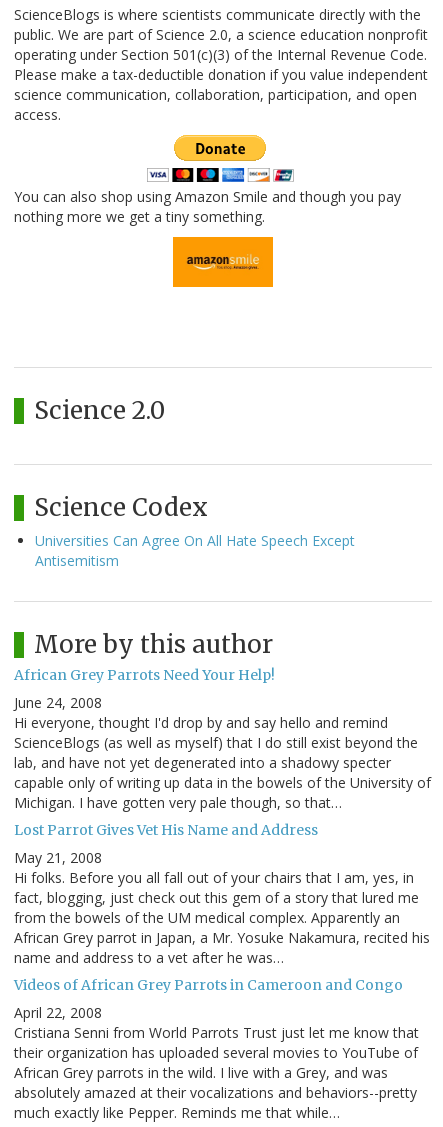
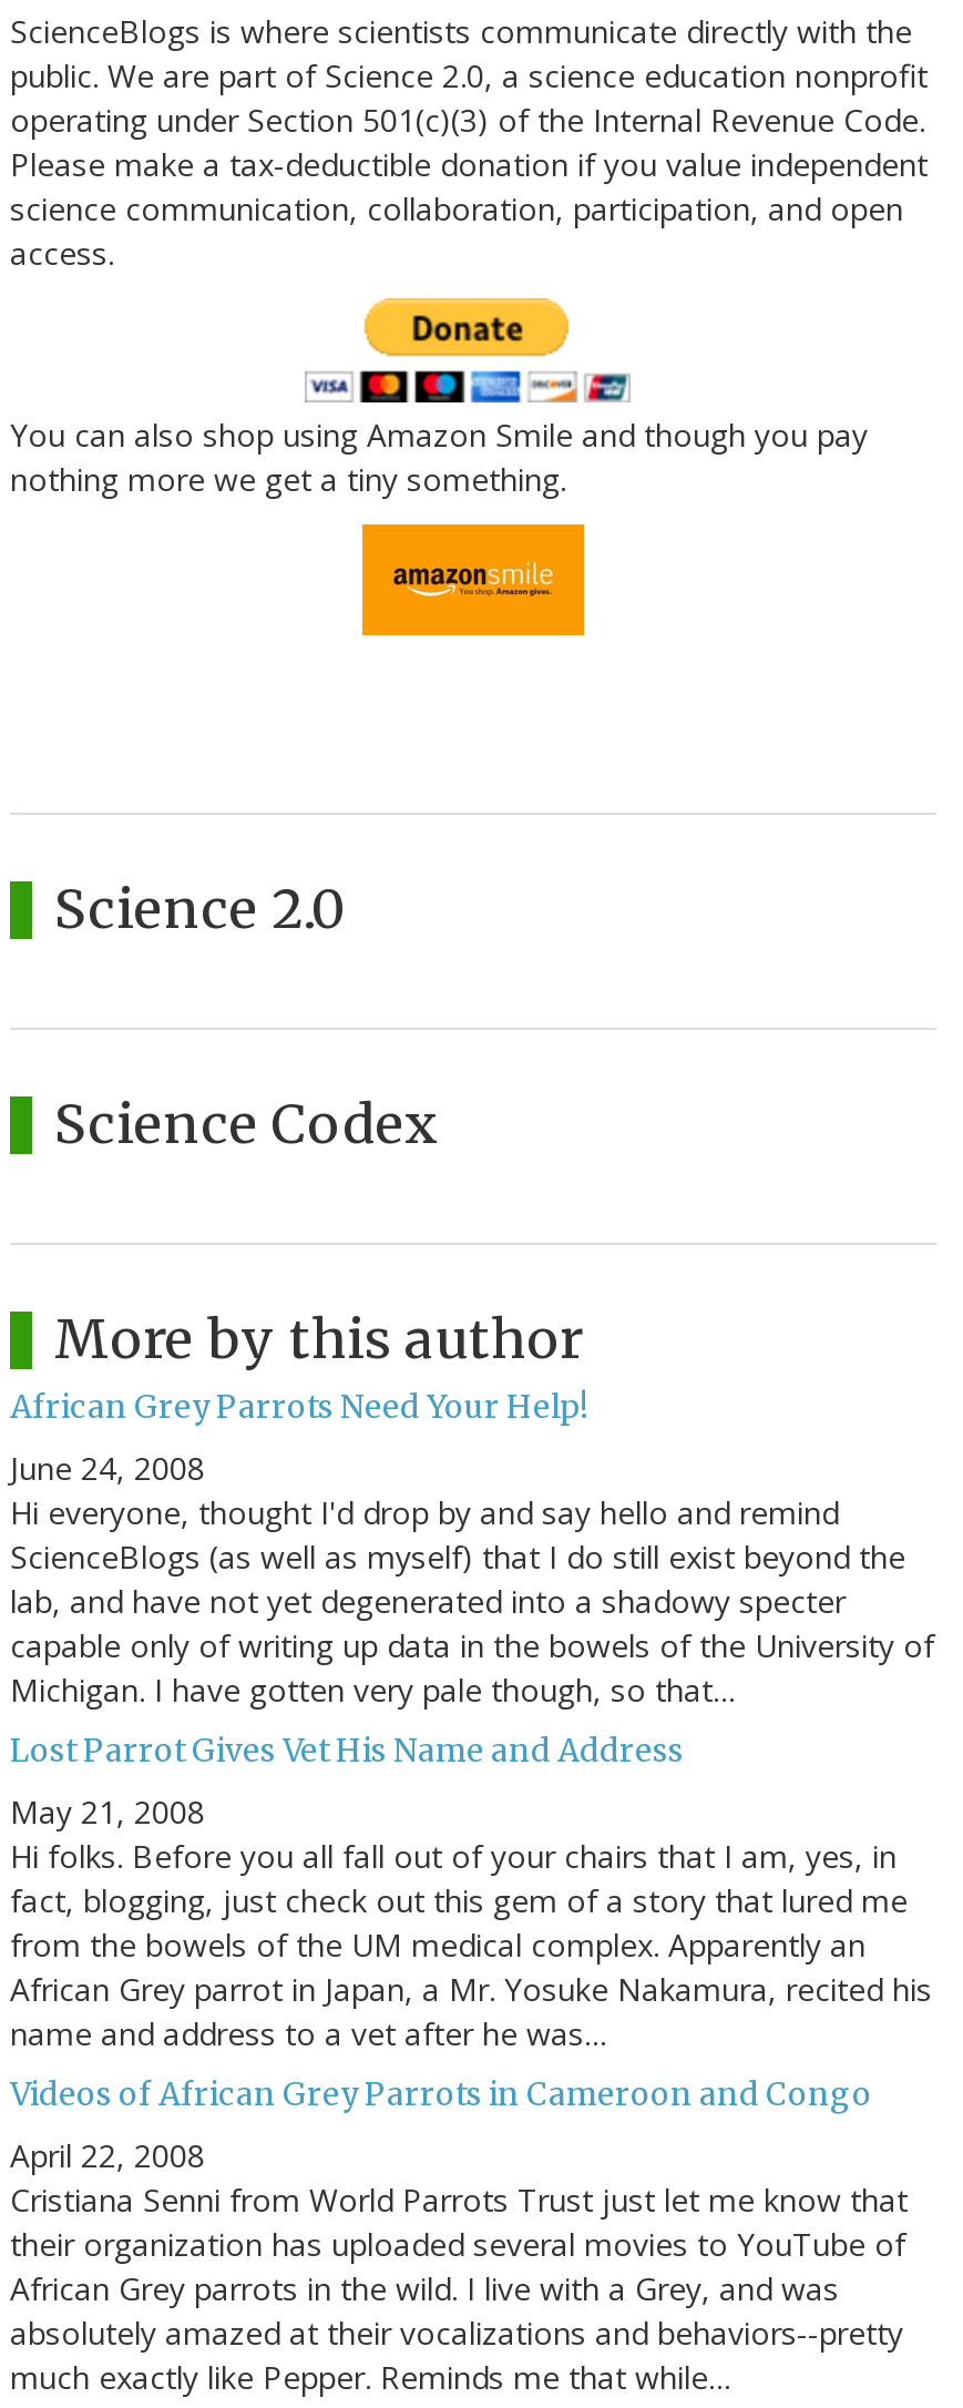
- Universities Can Agree On All Hate Speech Except
- Antisemitism
